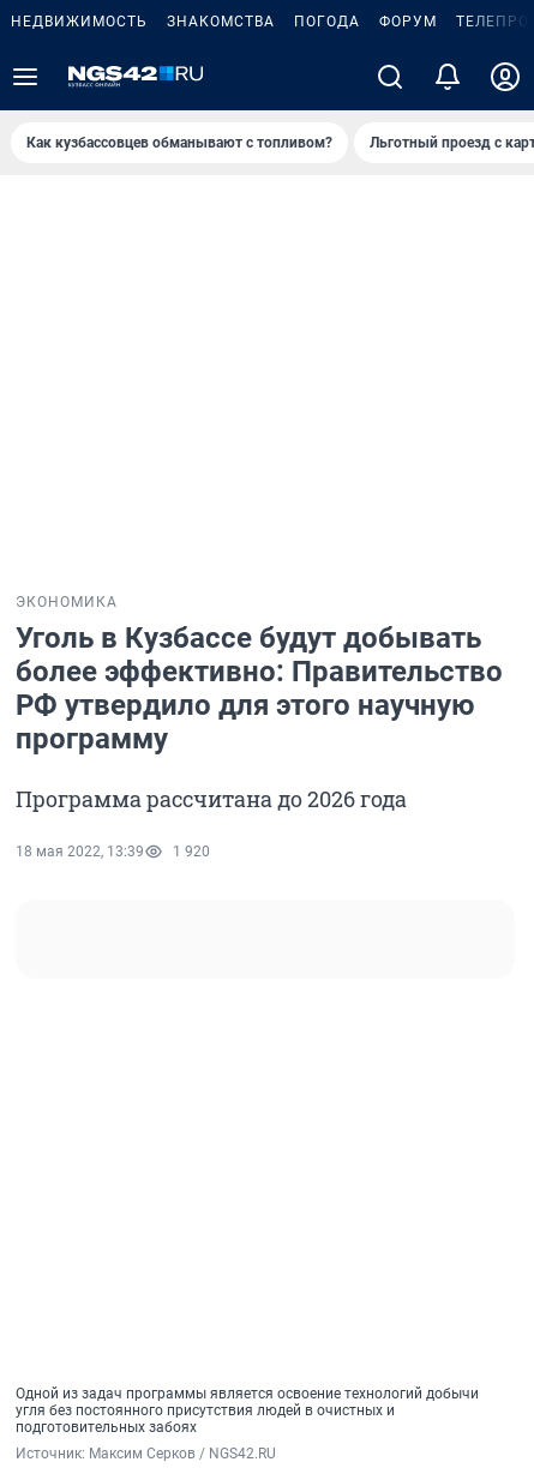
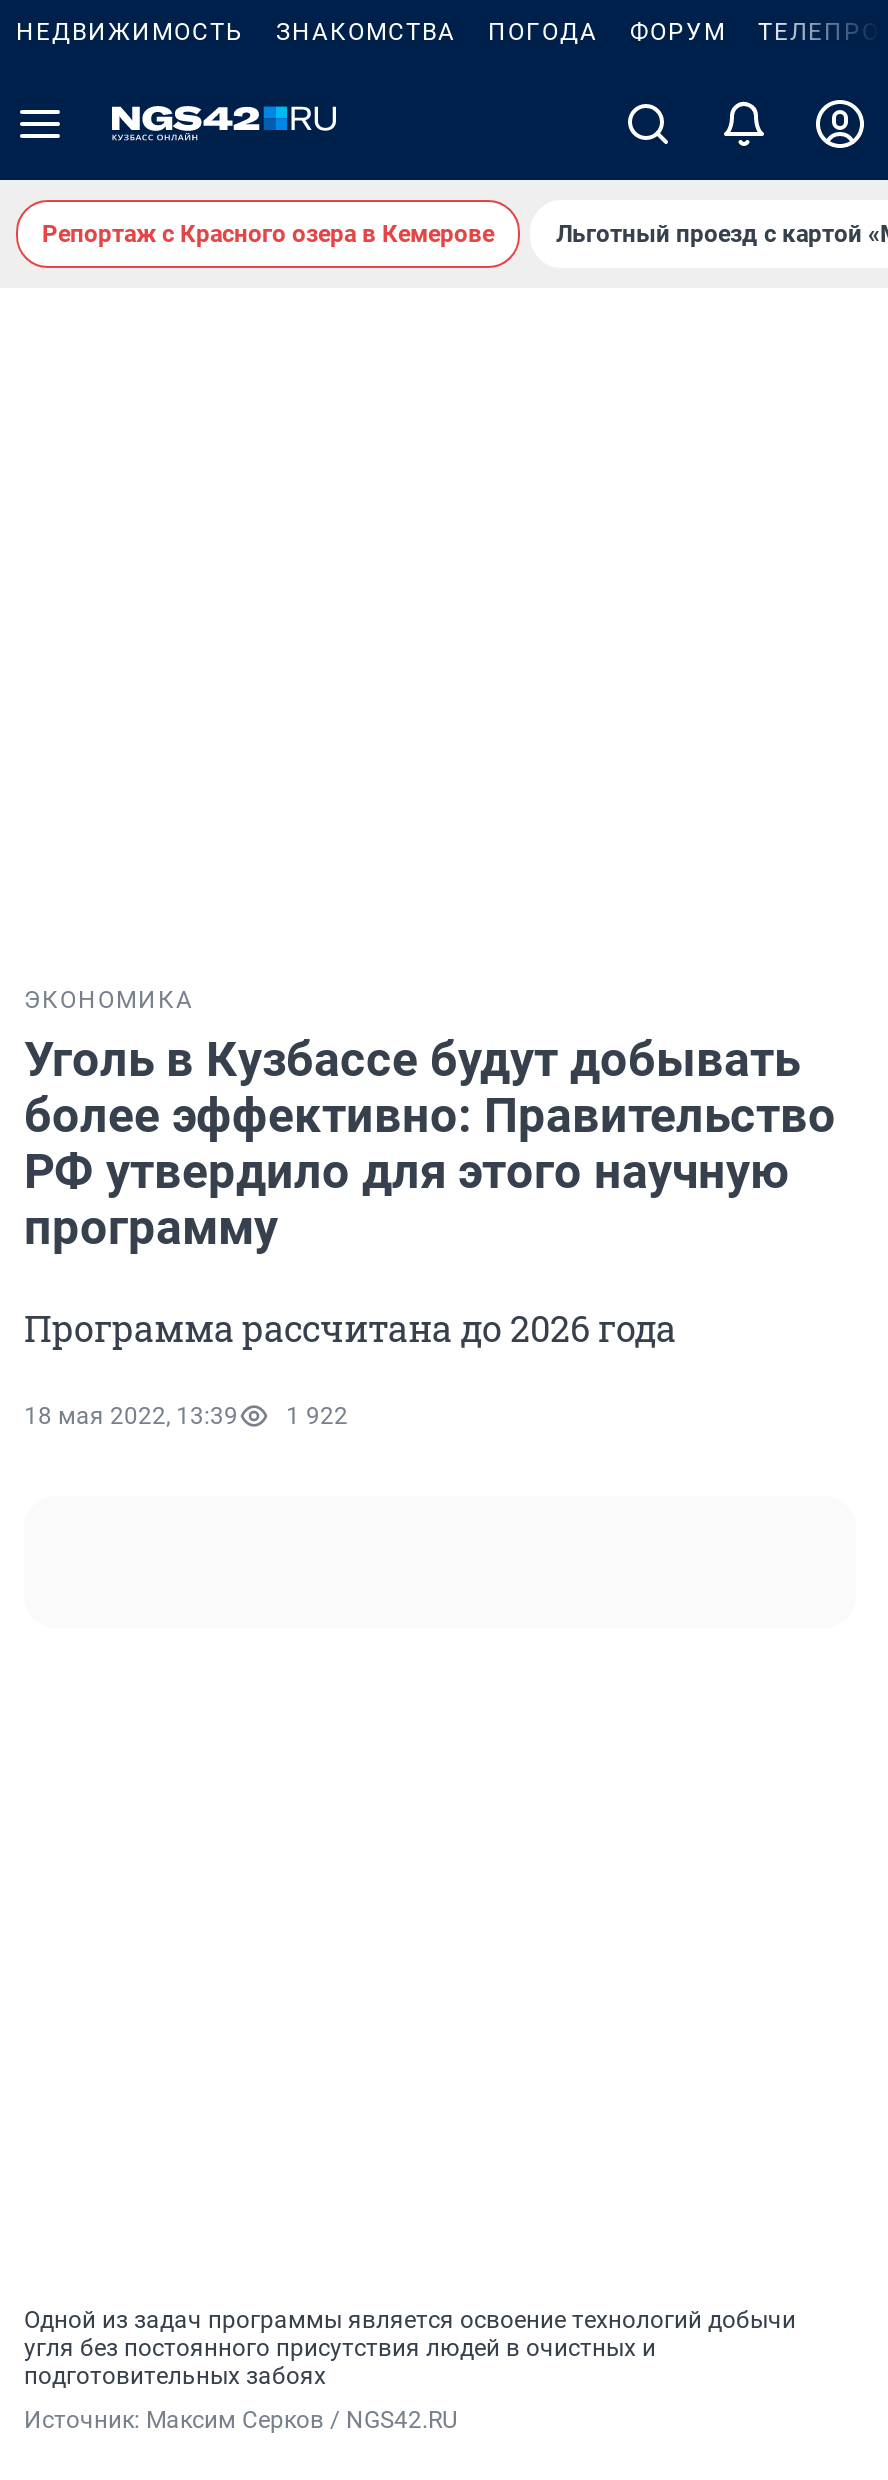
- Как кузбассовцев обманывают с топливом?
+ Репортаж с Красного озера в Кемерове

- 18 мая 2022, 13:39 1 920
+ 18 мая 2022, 13:39 1 922
